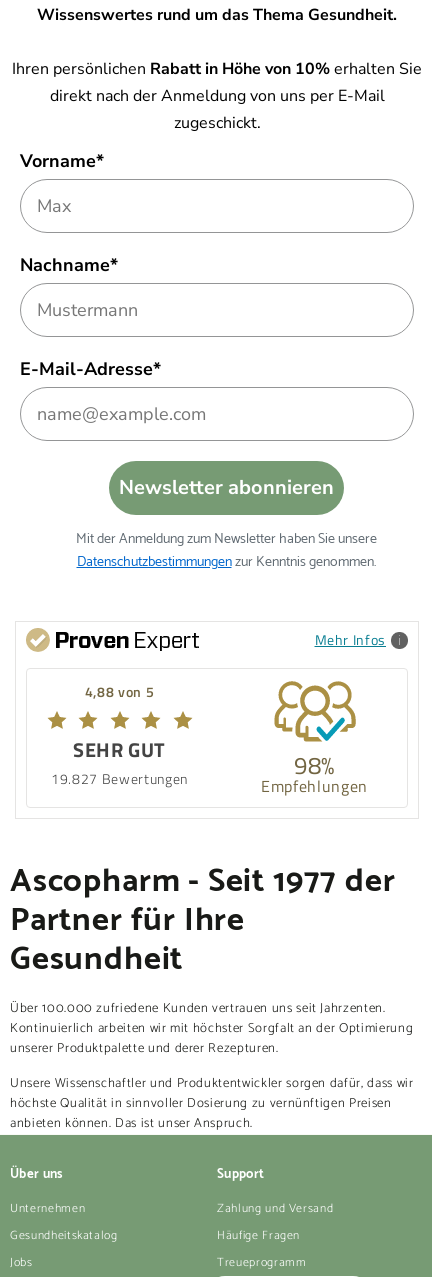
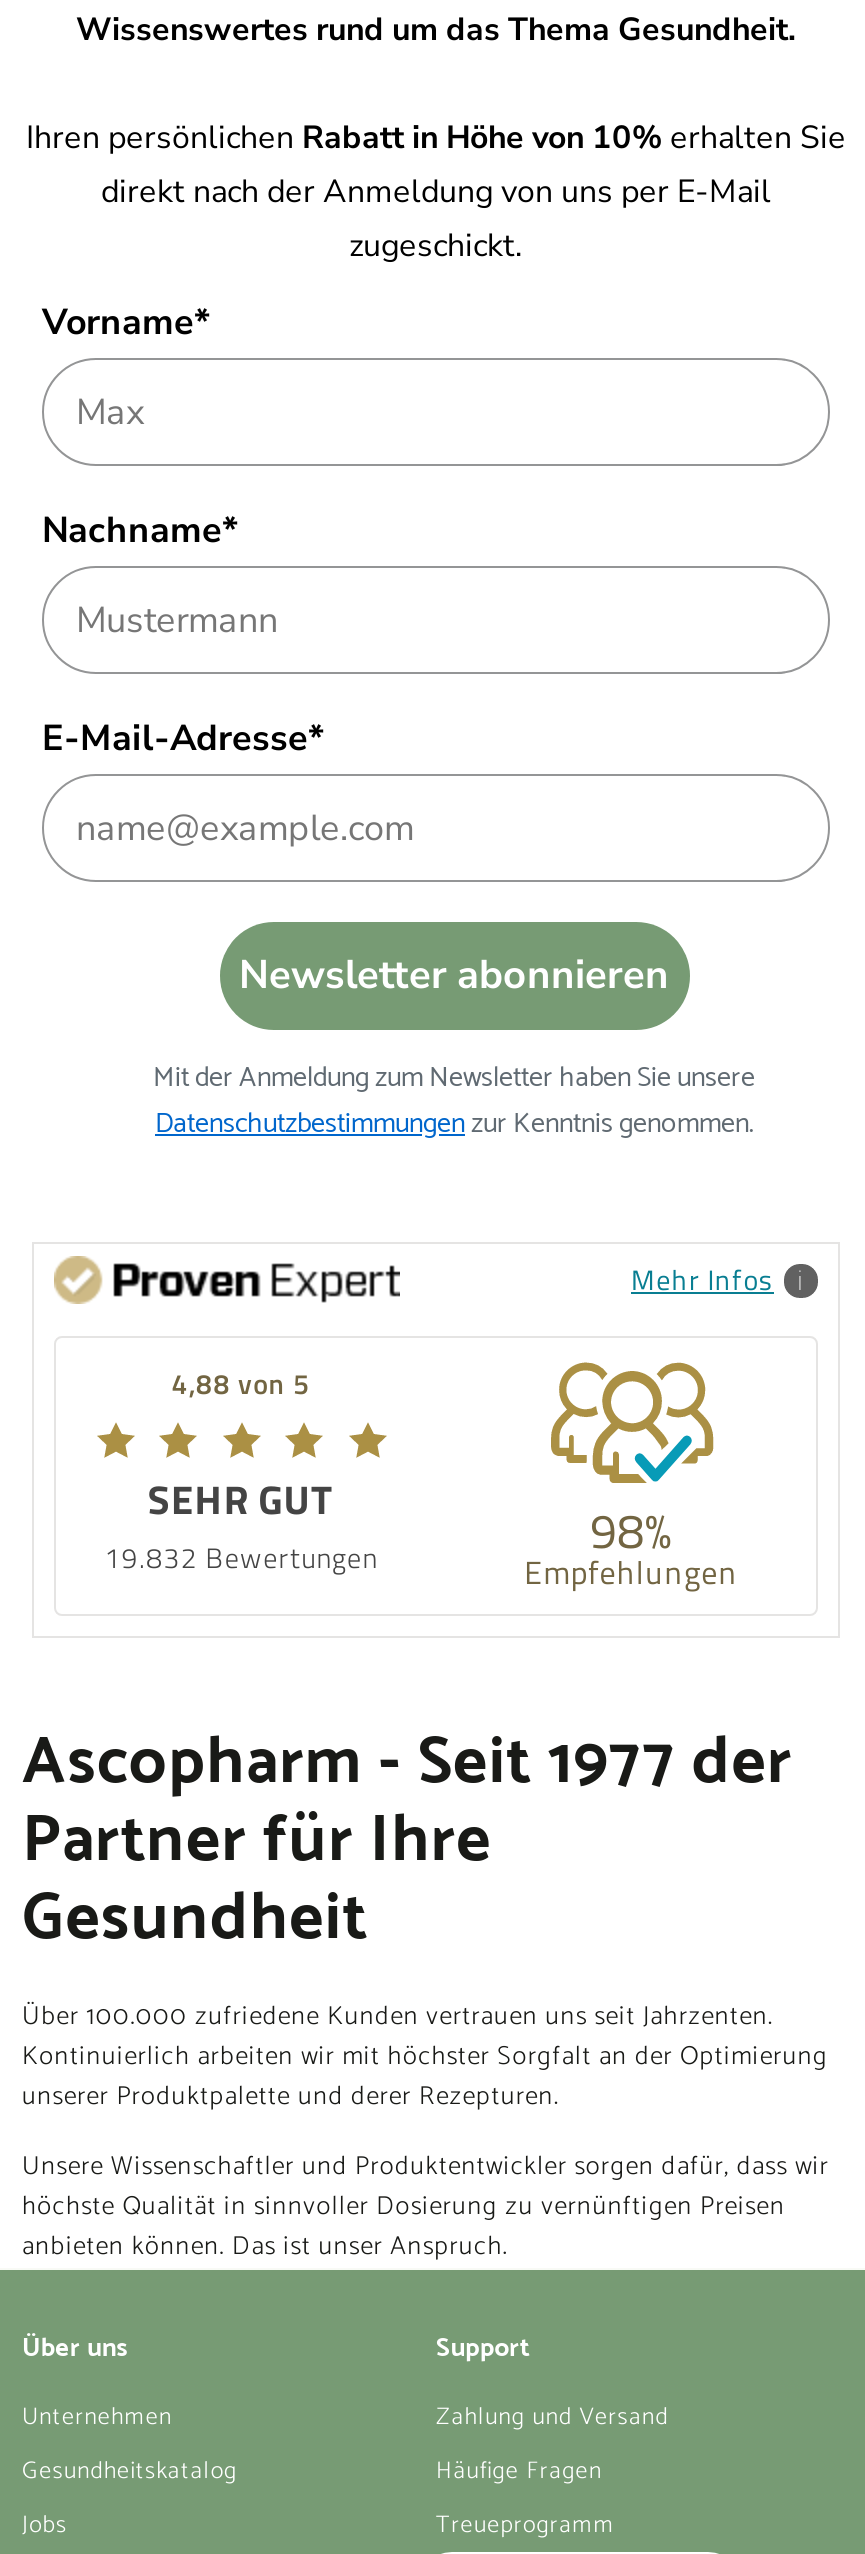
- 19.827 Bewertungen
+ 19.832 Bewertungen
